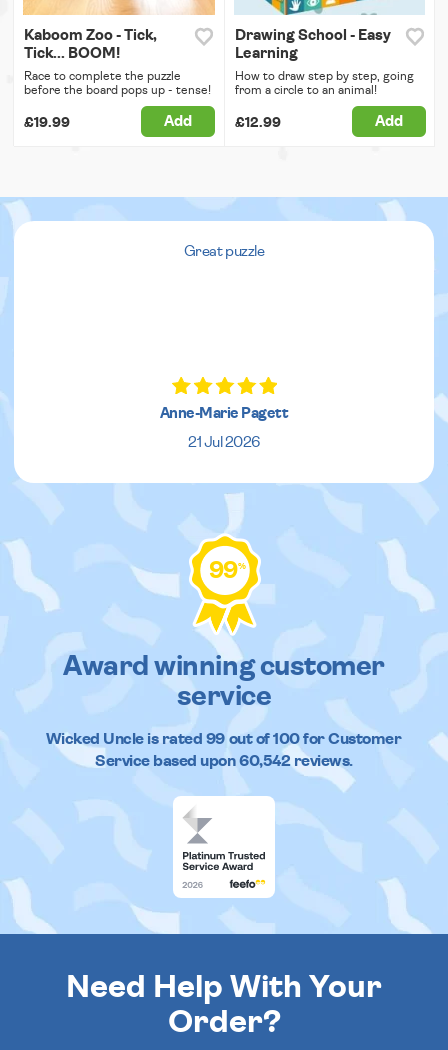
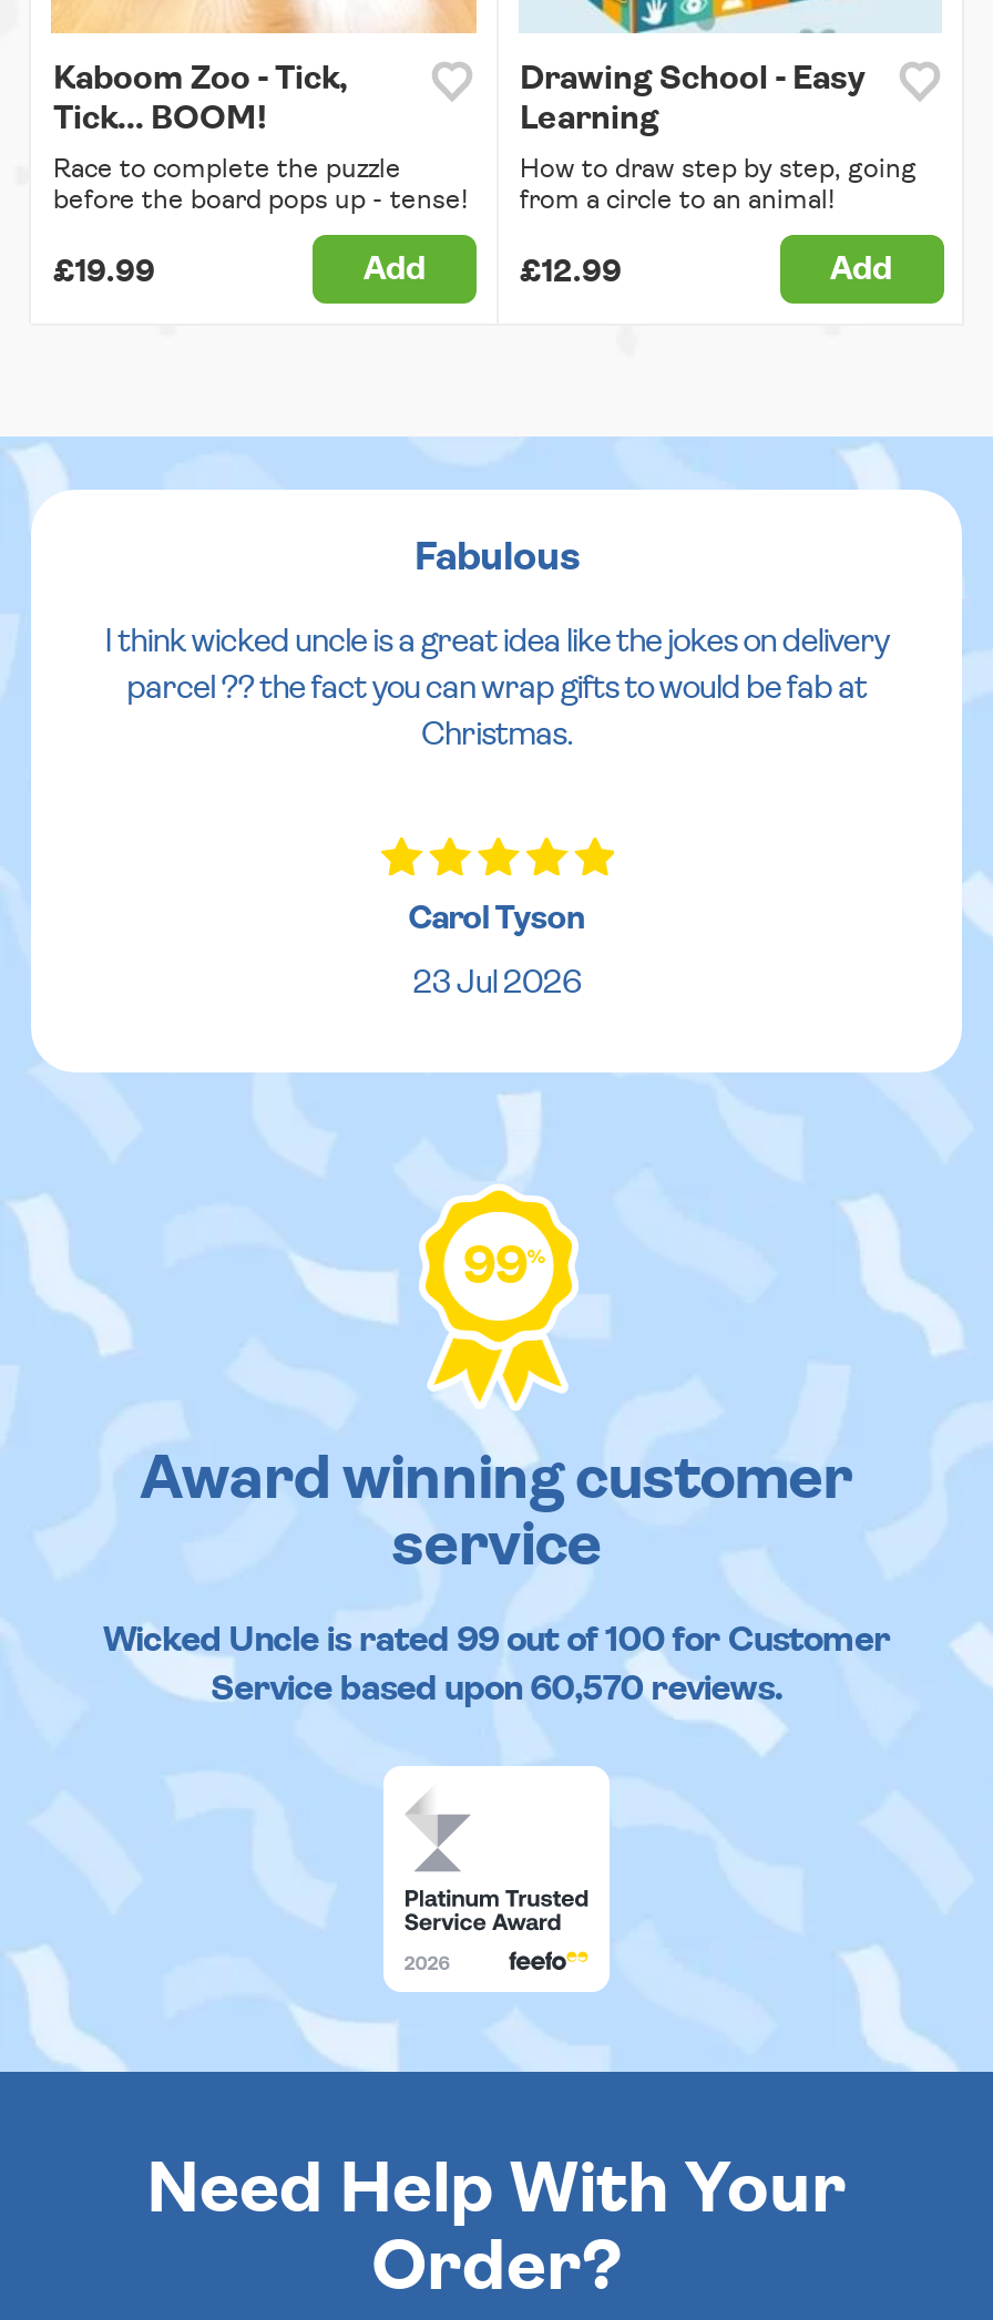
- Great puzzle
+ Fabulous
+ I think wicked uncle is a great idea like the jokes on delivery
+ parcel ?? the fact you can wrap gifts to would be fab at
+ Christmas.

- Anne-Marie Pagett
- 21 Jul 2026
+ Carol Tyson
+ 23 Jul 2026

- Service based upon 60,542 reviews.
+ Service based upon 60,570 reviews.
